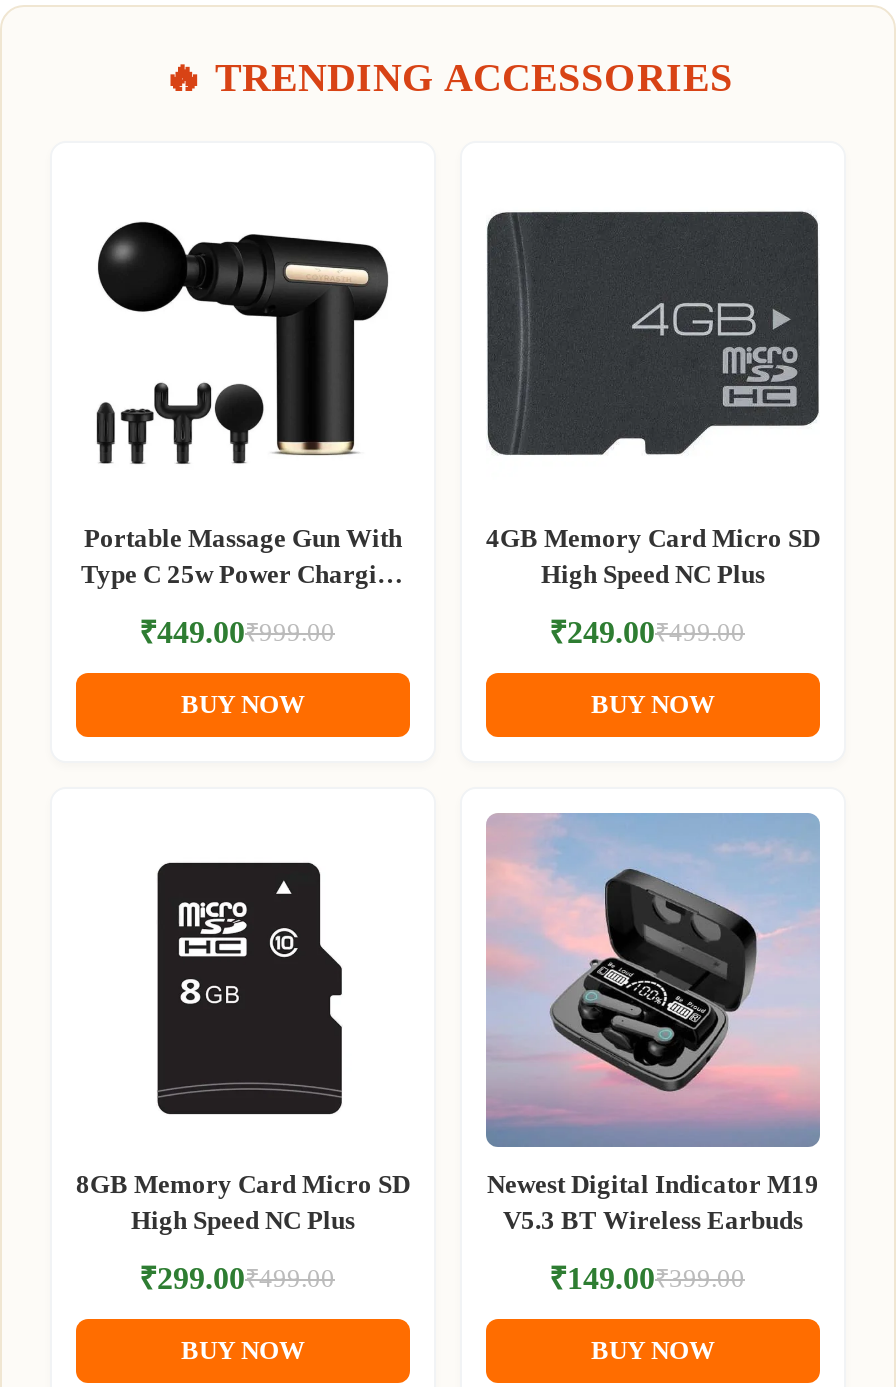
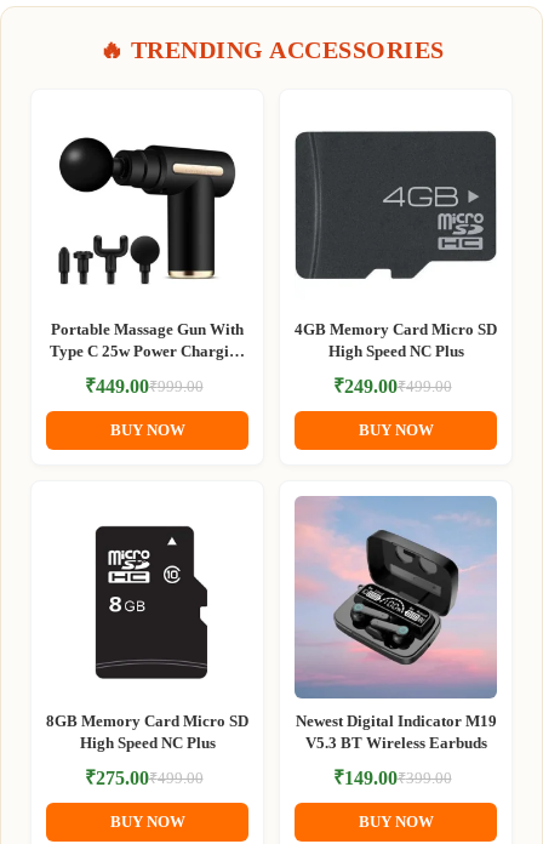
- ₹299.00
+ ₹275.00
